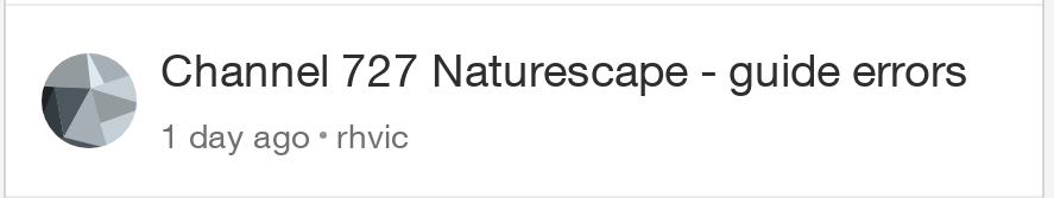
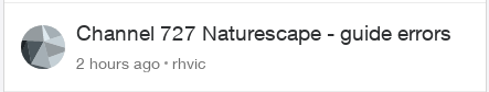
- 1 day ago rhvic
+ 2 hours ago rhvic
